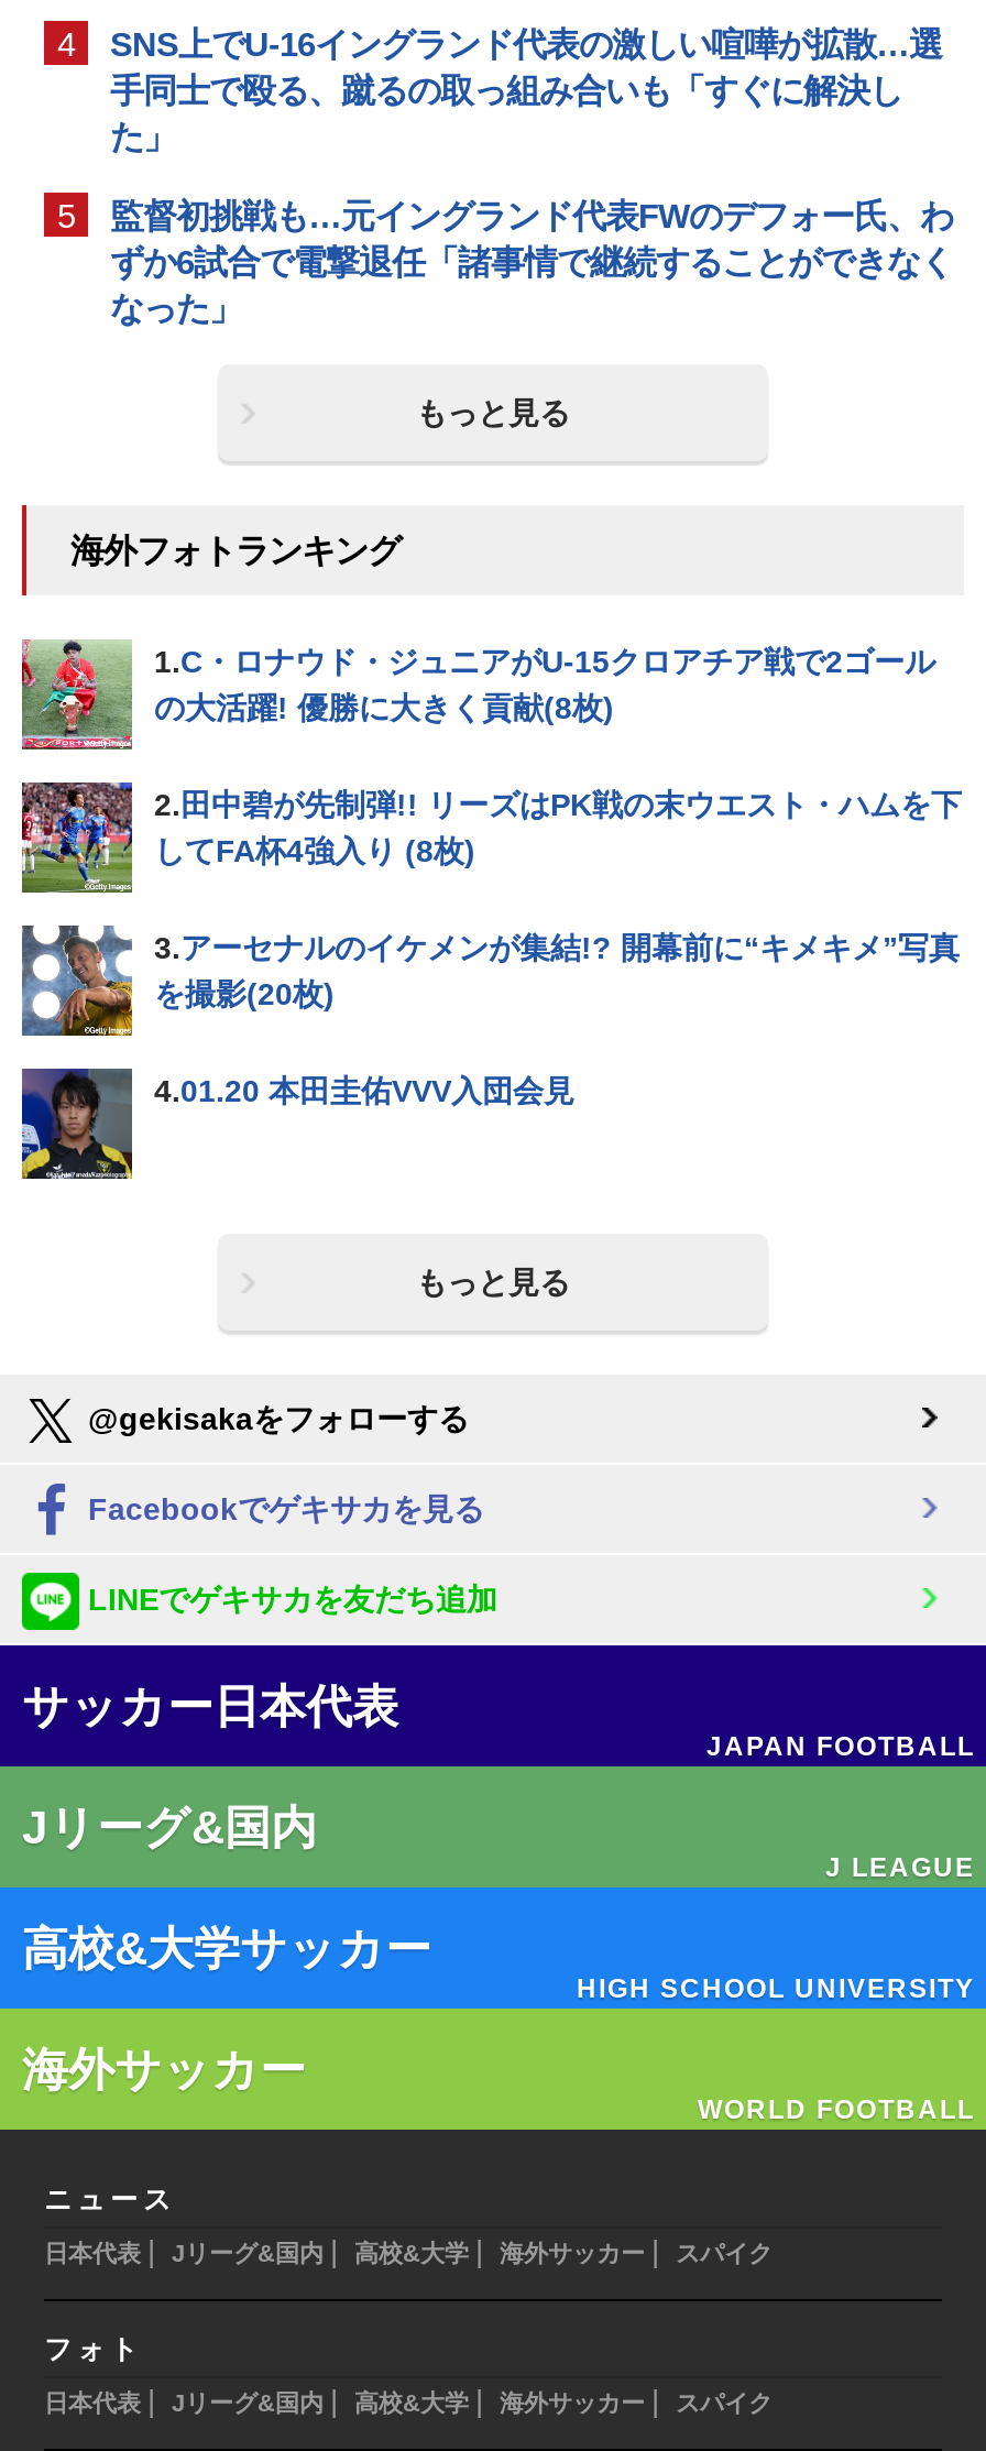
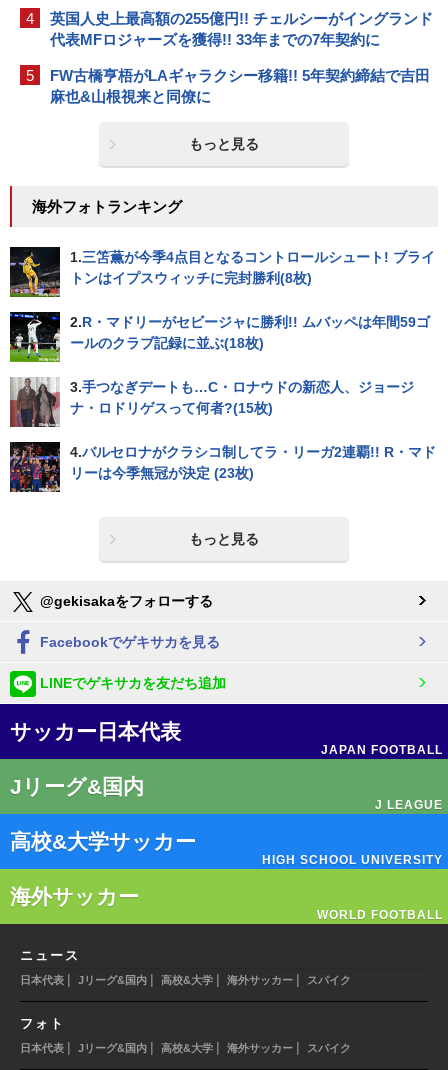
- SNS上でU-16イングランド代表の激しい喧嘩が拡散…選
- 手同士で殴る、蹴るの取っ組み合いも「すぐに解決し
- た」
+ 英国人史上最高額の255億円!! チェルシーがイングランド
+ 代表MFロジャーズを獲得!! 33年までの7年契約に

- 監督初挑戦も…元イングランド代表FWのデフォー氏、わ
- ずか6試合で電撃退任「諸事情で継続することができなく
- なった」
+ FW古橋亨梧がLAギャラクシー移籍!! 5年契約締結で吉田
+ 麻也&山根視来と同僚に

- [image]
- 1.C・ロナウド・ジュニアがU-15クロアチア戦で2ゴール
- の大活躍! 優勝に大きく貢献(8枚)
+ [image]
+ 1.三笘薫が今季4点目となるコントロールシュート! ブライ
+ トンはイプスウィッチに完封勝利(8枚)

- [image]
- 2.田中碧が先制弾!! リーズはPK戦の末ウエスト・ハムを下
- してFA杯4強入り (8枚)
+ [image]
+ 2.R・マドリーがセビージャに勝利!! ムバッペは年間59ゴ
+ ールのクラブ記録に並ぶ(18枚)

- [image]
- 3.アーセナルのイケメンが集結!? 開幕前に“キメキメ”写真
- を撮影(20枚)
+ [image]
+ 3.手つなぎデートも…C・ロナウドの新恋人、ジョージ
+ ナ・ロドリゲスって何者?(15枚)

- [image]
- 4.01.20 本田圭佑VVV入団会見
+ [image]
+ 4.バルセロナがクラシコ制してラ・リーガ2連覇!! R・マド
+ リーは今季無冠が決定 (23枚)
